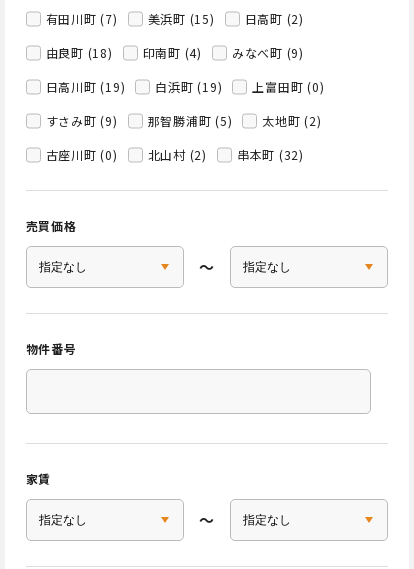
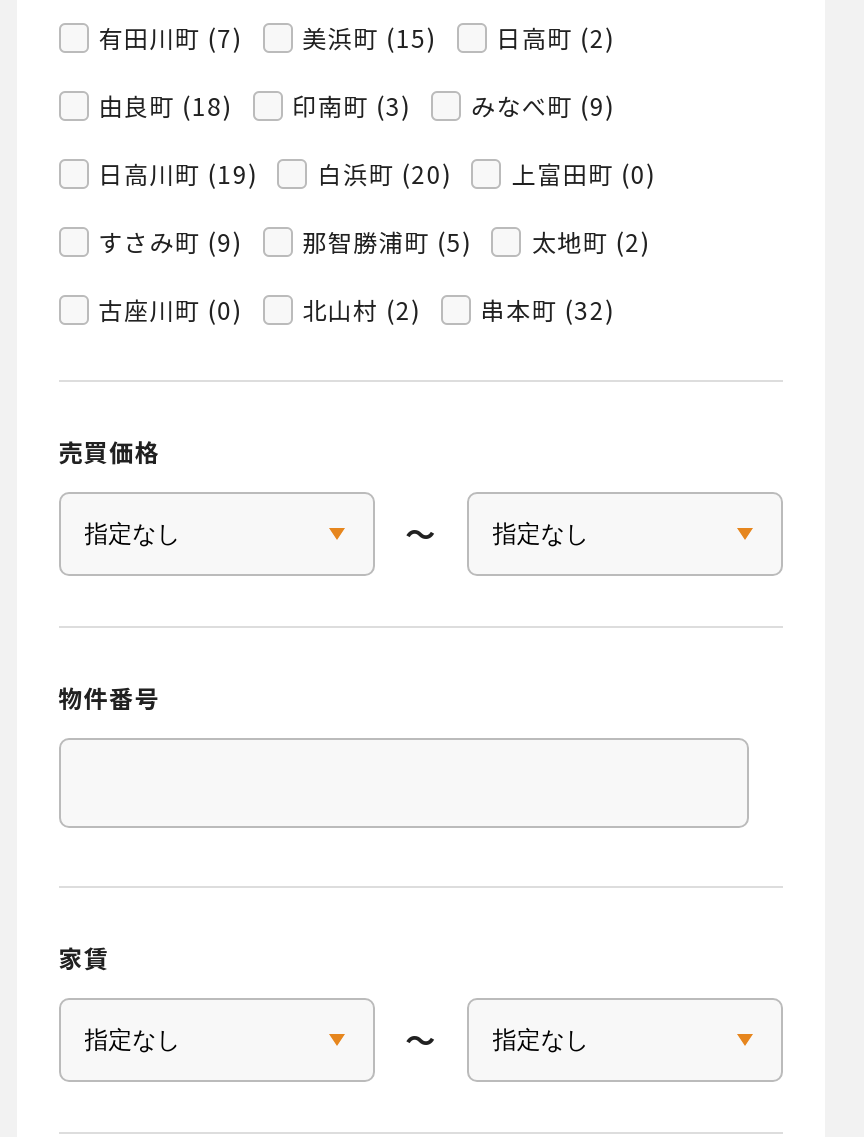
- 由良町 (18) 印南町 (4) みなべ町 (9)
+ 由良町 (18) 印南町 (3) みなべ町 (9)

- 日高川町 (19) 白浜町 (19) 上富田町 (0)
+ 日高川町 (19) 白浜町 (20) 上富田町 (0)
